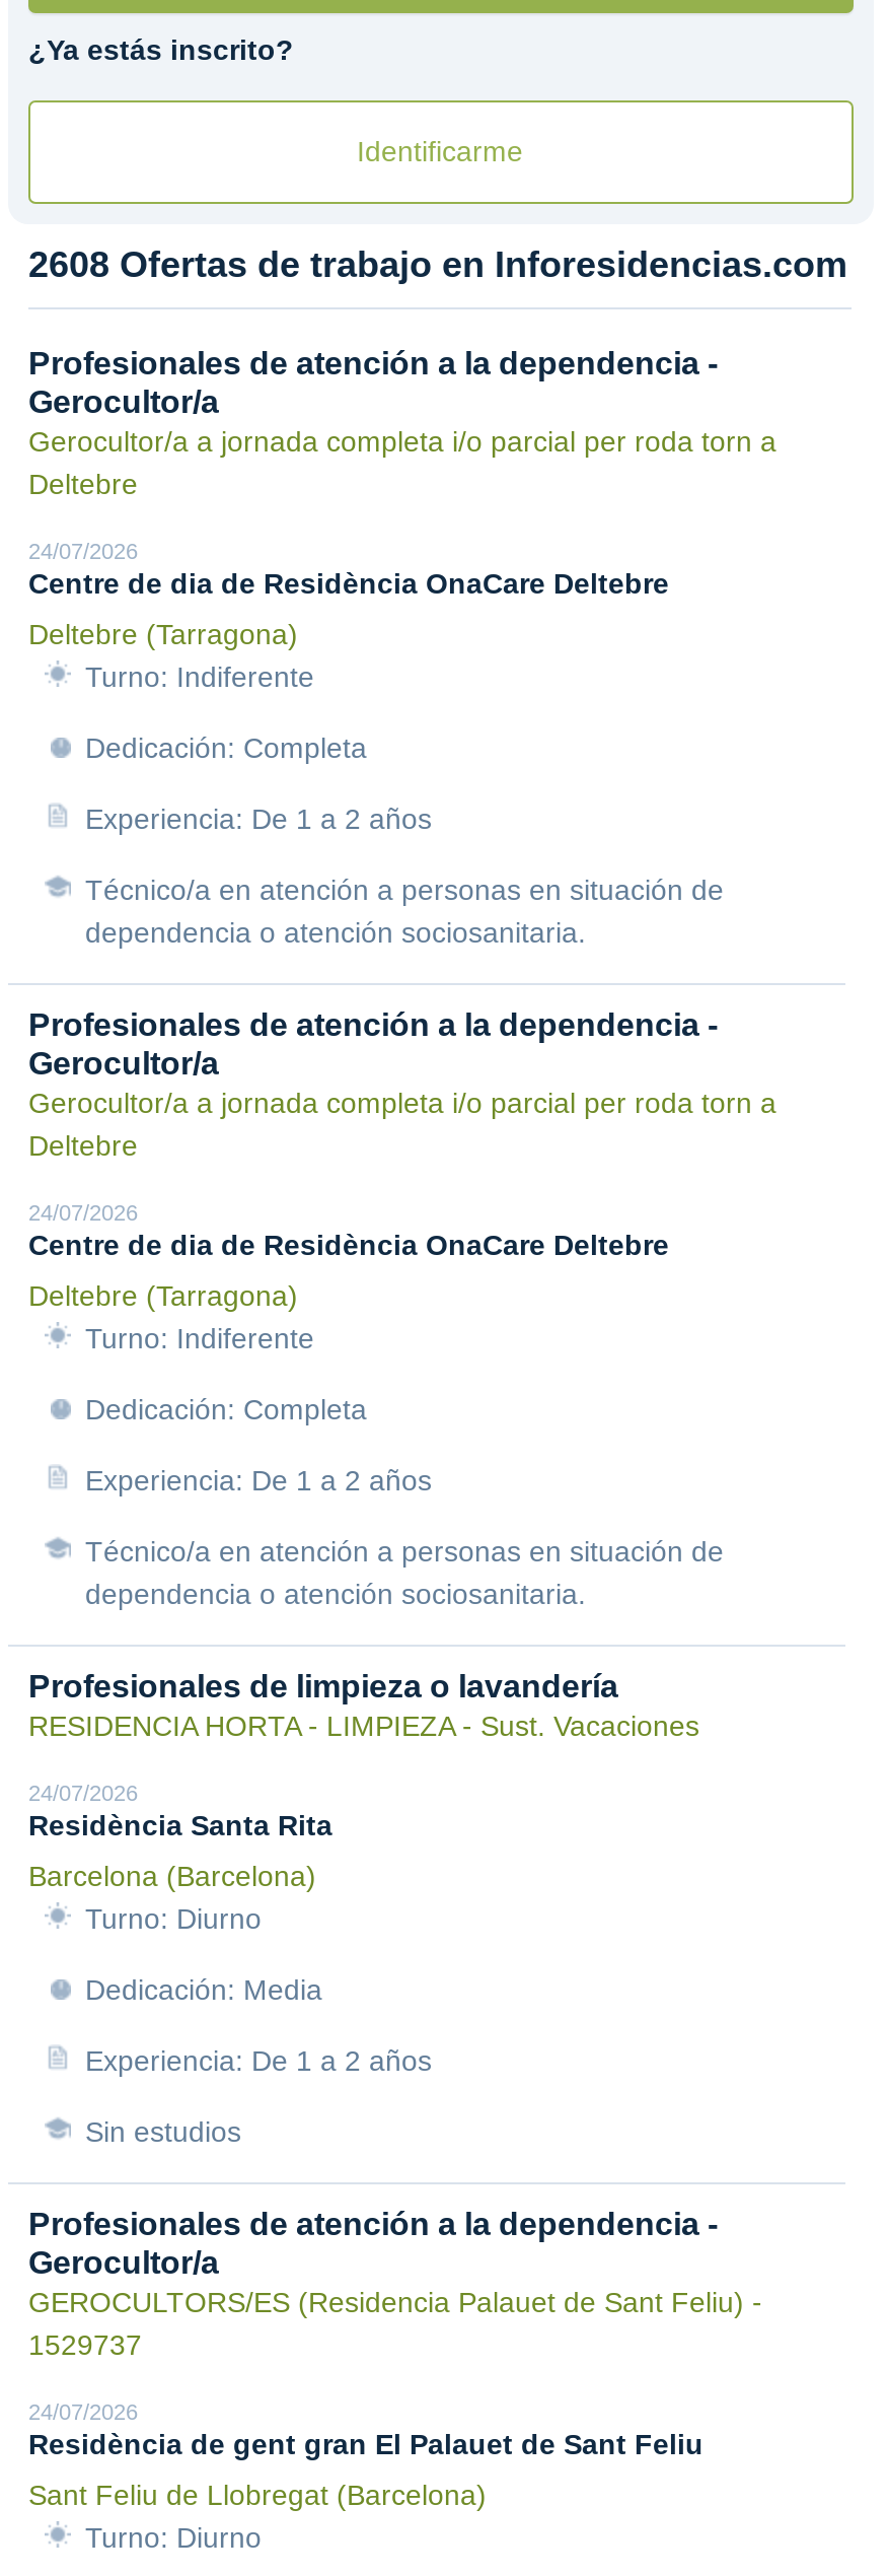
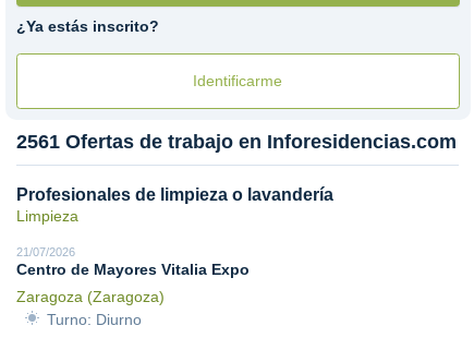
- 2608 Ofertas de trabajo en Inforesidencias.com
- Profesionales de atención a la dependencia -
- Gerocultor/a
- Gerocultor/a a jornada completa i/o parcial per roda torn a
- Deltebre
- 24/07/2026
- Centre de dia de Residència OnaCare Deltebre
- Deltebre (Tarragona)
- Turno: Indiferente
- Dedicación: Completa
- Experiencia: De 1 a 2 años
- Técnico/a en atención a personas en situación de
- dependencia o atención sociosanitaria.
- Profesionales de atención a la dependencia -
- Gerocultor/a
- Gerocultor/a a jornada completa i/o parcial per roda torn a
- Deltebre
- 24/07/2026
- Centre de dia de Residència OnaCare Deltebre
- Deltebre (Tarragona)
- Turno: Indiferente
- Dedicación: Completa
- Experiencia: De 1 a 2 años
- Técnico/a en atención a personas en situación de
- dependencia o atención sociosanitaria.
+ 2561 Ofertas de trabajo en Inforesidencias.com

- RESIDENCIA HORTA - LIMPIEZA - Sust. Vacaciones
- 24/07/2026
- Residència Santa Rita
- Barcelona (Barcelona)
- Turno: Diurno
- Dedicación: Media
- Experiencia: De 1 a 2 años
- Sin estudios
- Profesionales de atención a la dependencia -
- Gerocultor/a
- GEROCULTORS/ES (Residencia Palauet de Sant Feliu) -
- 1529737
- 24/07/2026
- Residència de gent gran El Palauet de Sant Feliu
- Sant Feliu de Llobregat (Barcelona)
+ Limpieza
+ 21/07/2026
+ Centro de Mayores Vitalia Expo
+ Zaragoza (Zaragoza)
